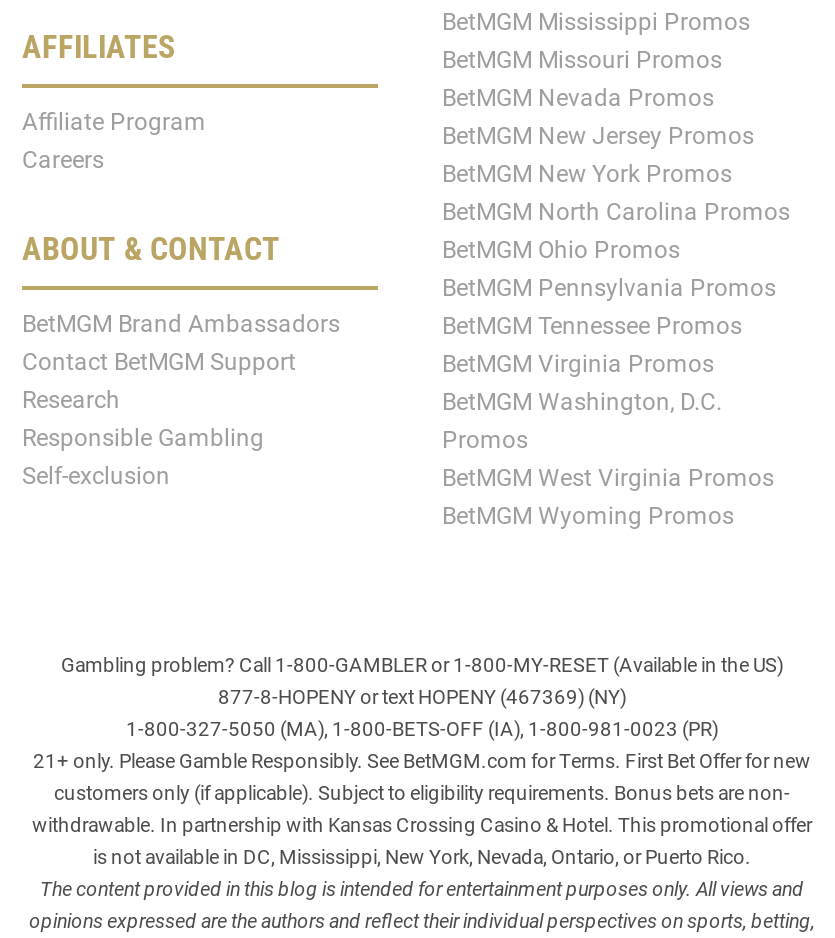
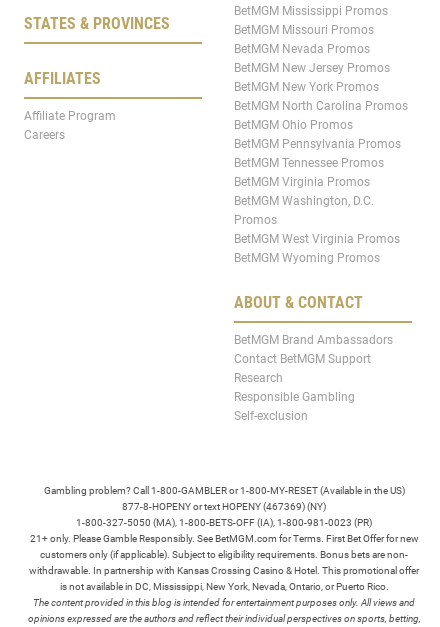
+ STATES & PROVINCES

moved down: ABOUT & CONTACT | BetMGM Brand Ambassadors | Contact BetMGM Support | Research | Responsible Gambling | Self-exclusion
